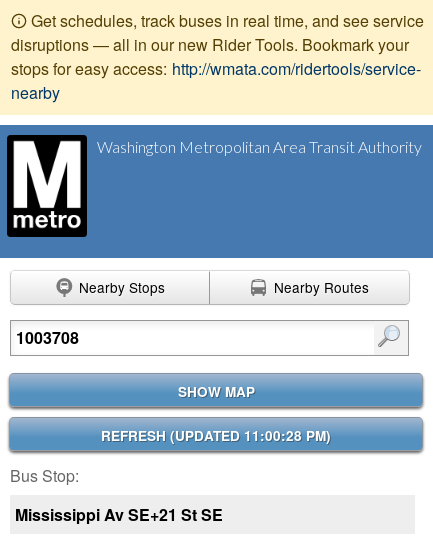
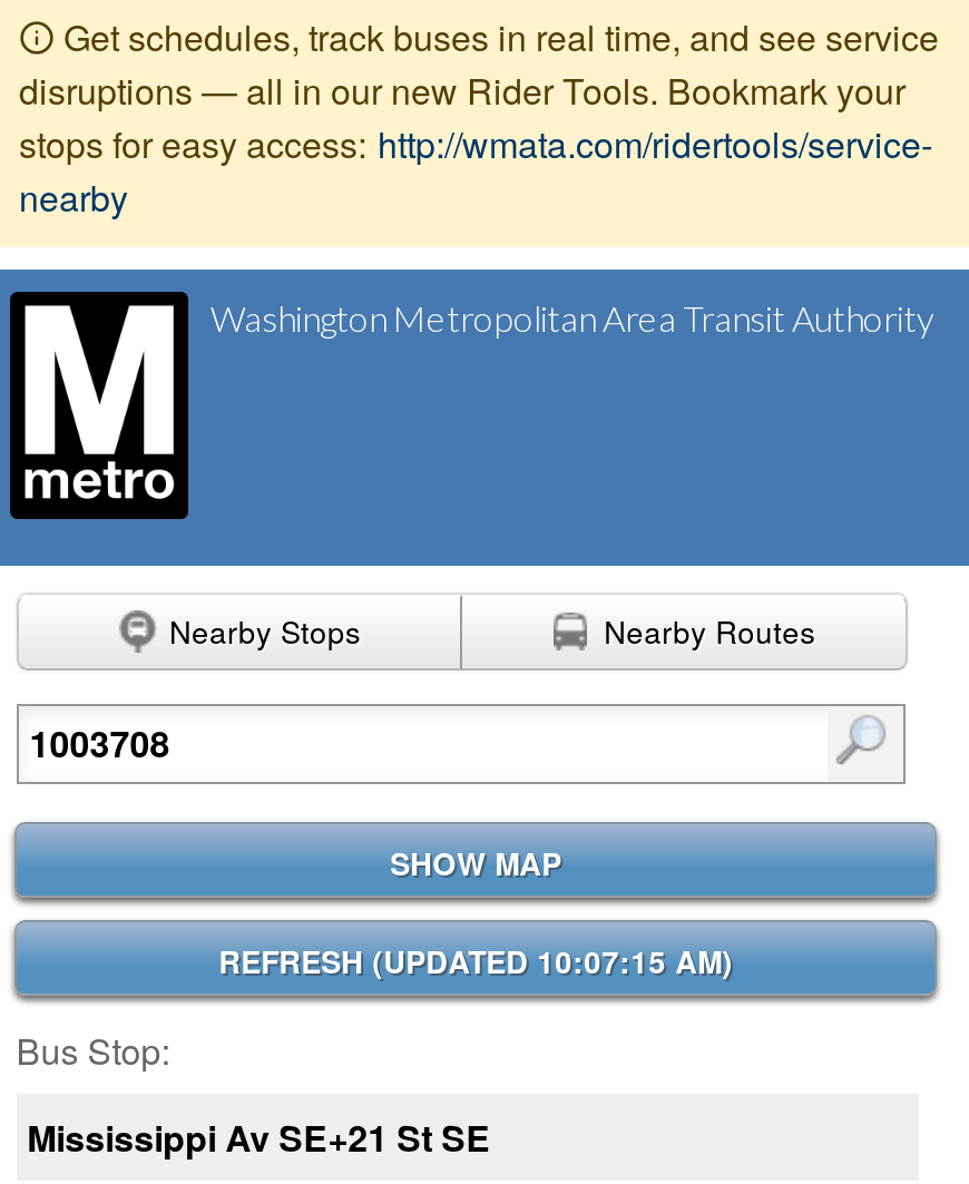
- REFRESH (UPDATED 11:00:28 PM)
+ REFRESH (UPDATED 10:07:15 AM)
